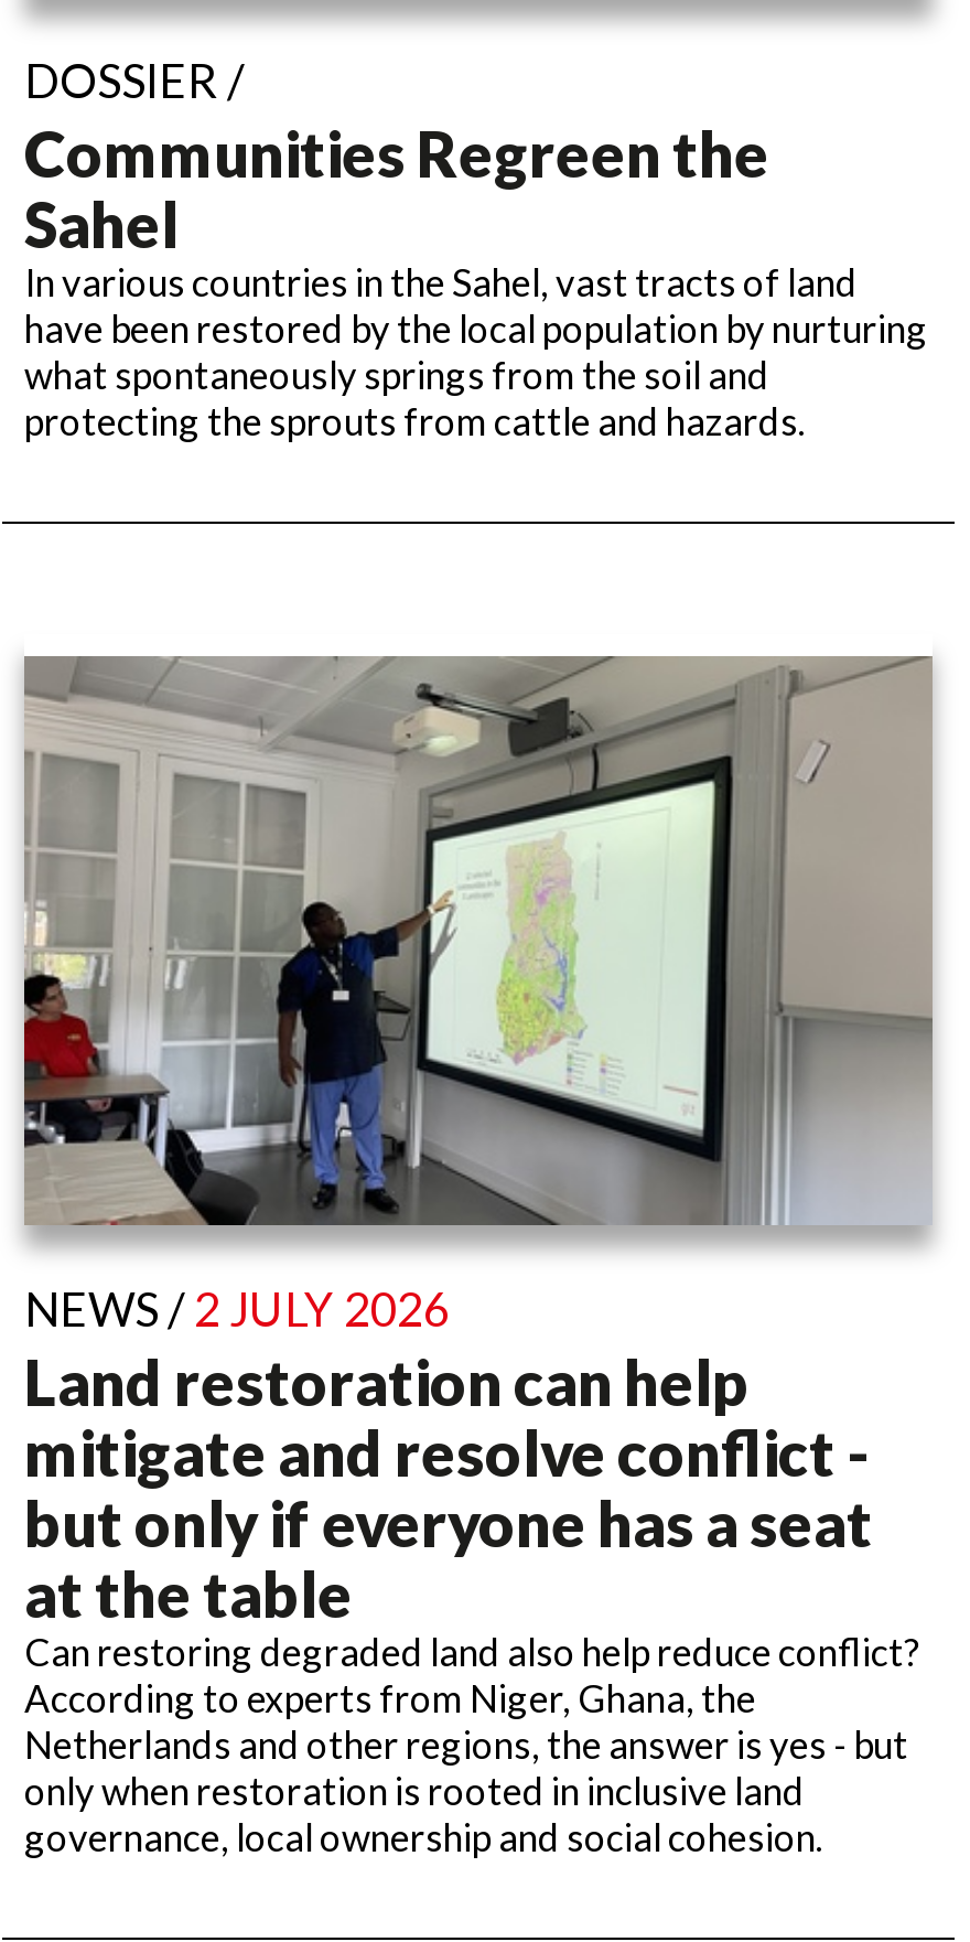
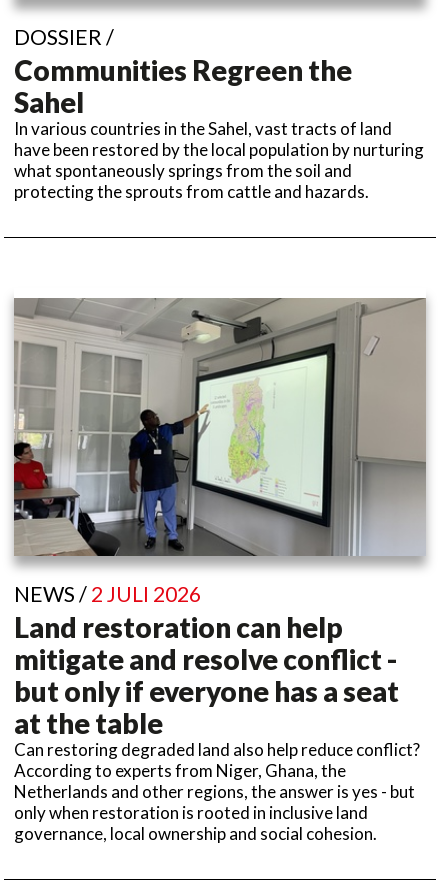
- NEWS / 2 JULY 2026
+ NEWS / 2 JULI 2026
